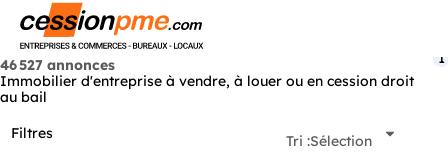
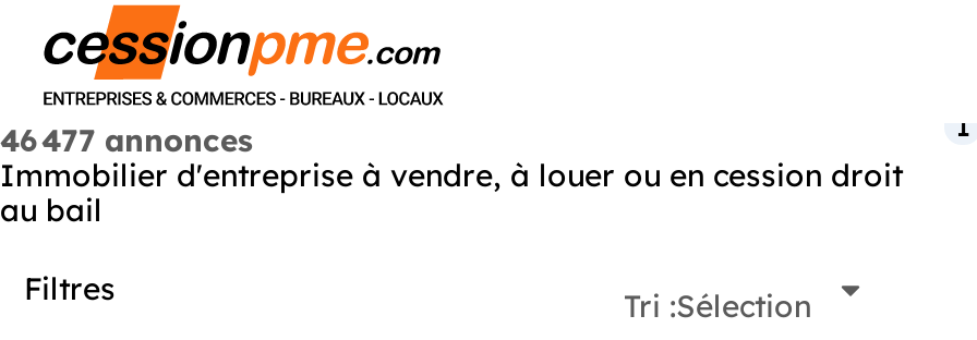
- 46 527 annonces
+ 46 477 annonces
